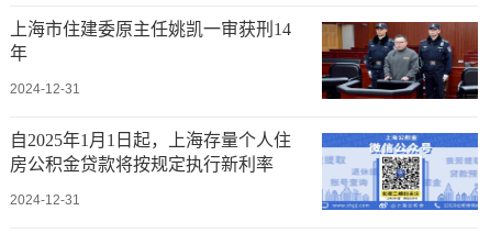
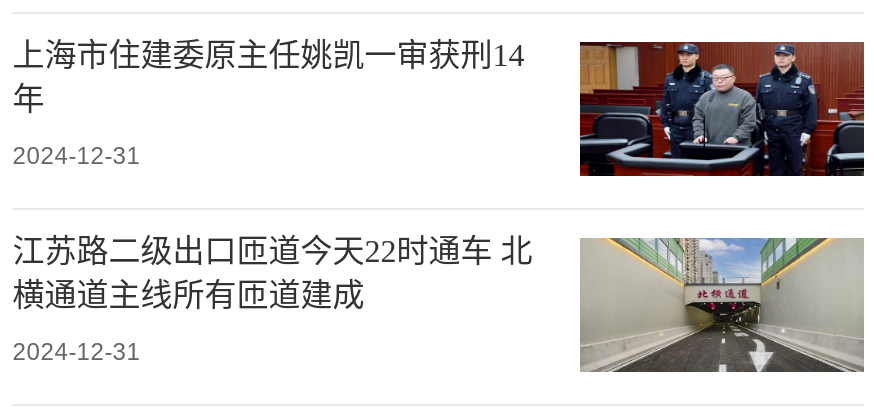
- [image]
- 自2025年1月1日起，上海存量个人住
- 房公积金贷款将按规定执行新利率
+ [image]
+ 江苏路二级出口匝道今天22时通车 北
+ 横通道主线所有匝道建成
